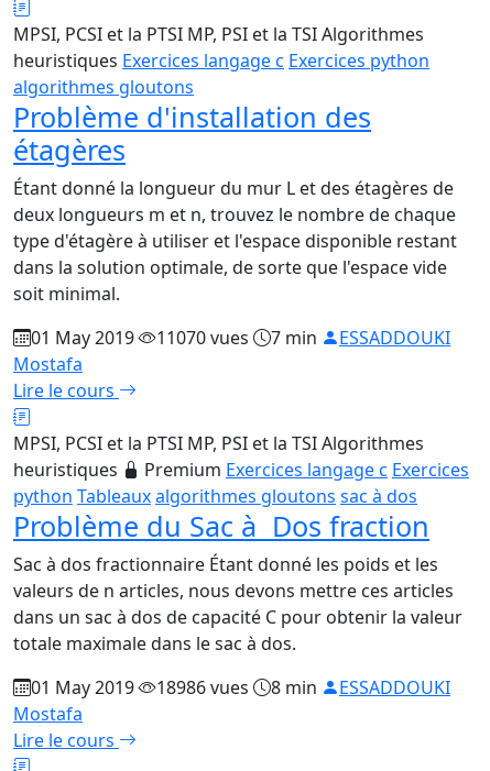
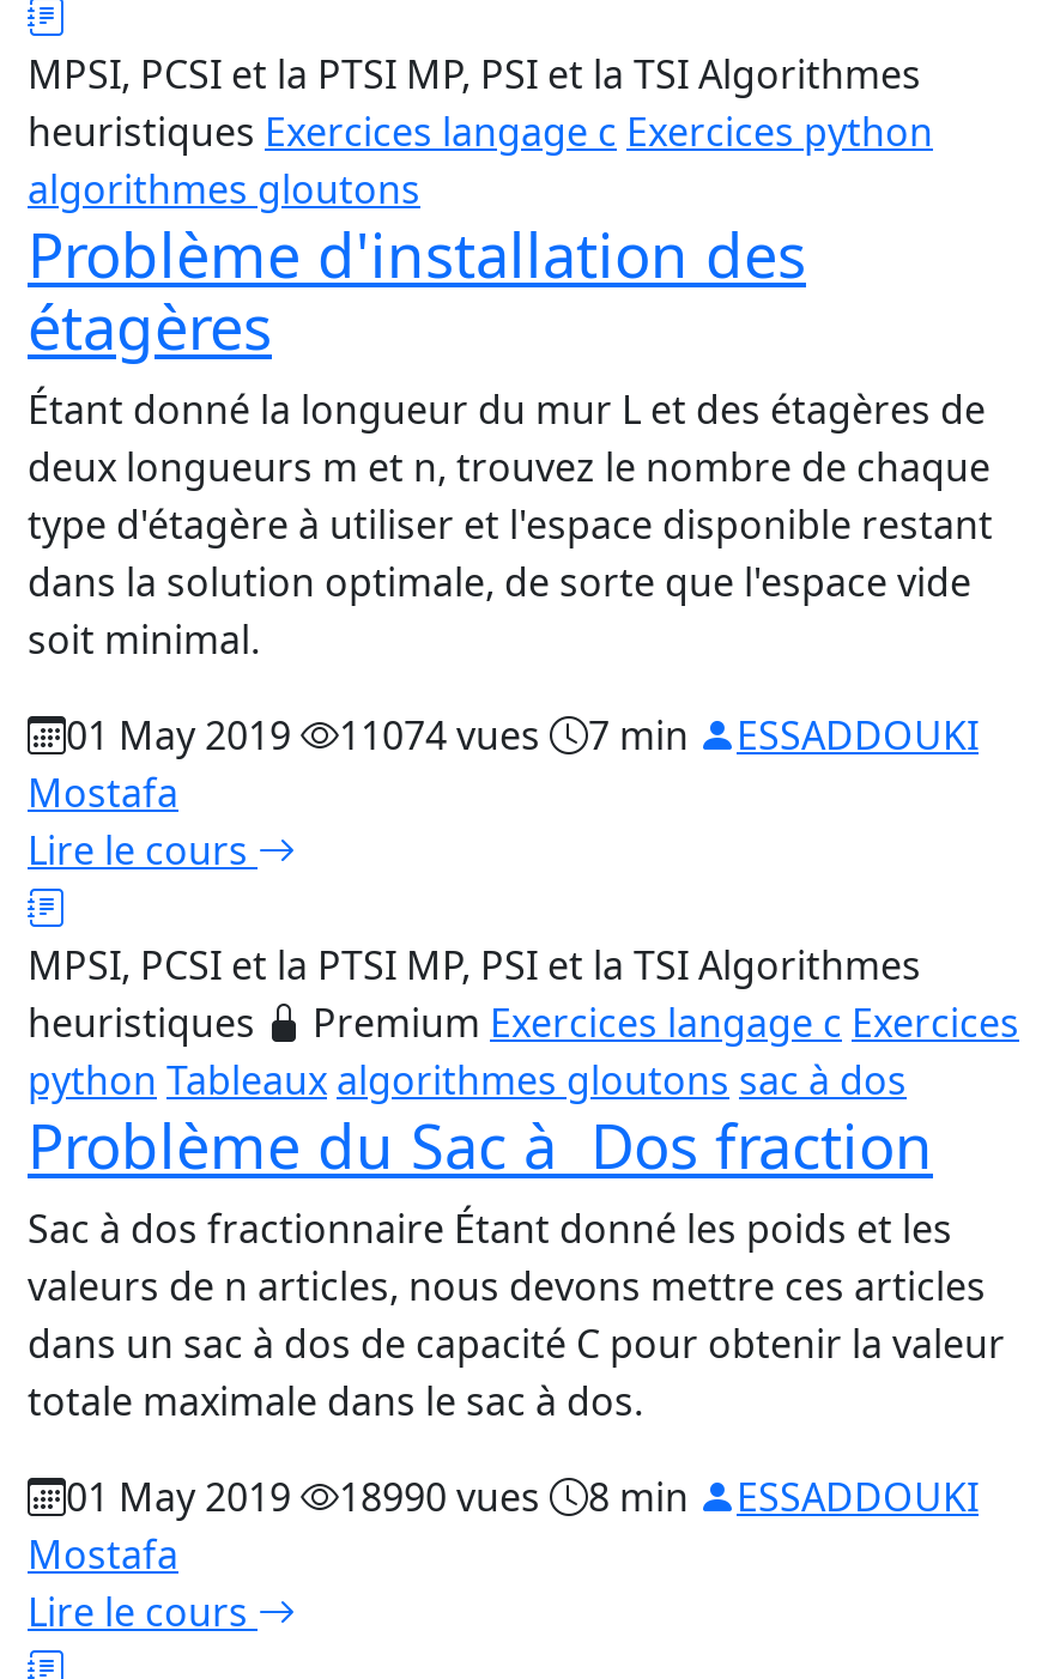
- 01 May 2019 11070 vues 7 min ESSADDOUKI
+ 01 May 2019 11074 vues 7 min ESSADDOUKI

- 01 May 2019 18986 vues 8 min ESSADDOUKI
+ 01 May 2019 18990 vues 8 min ESSADDOUKI
